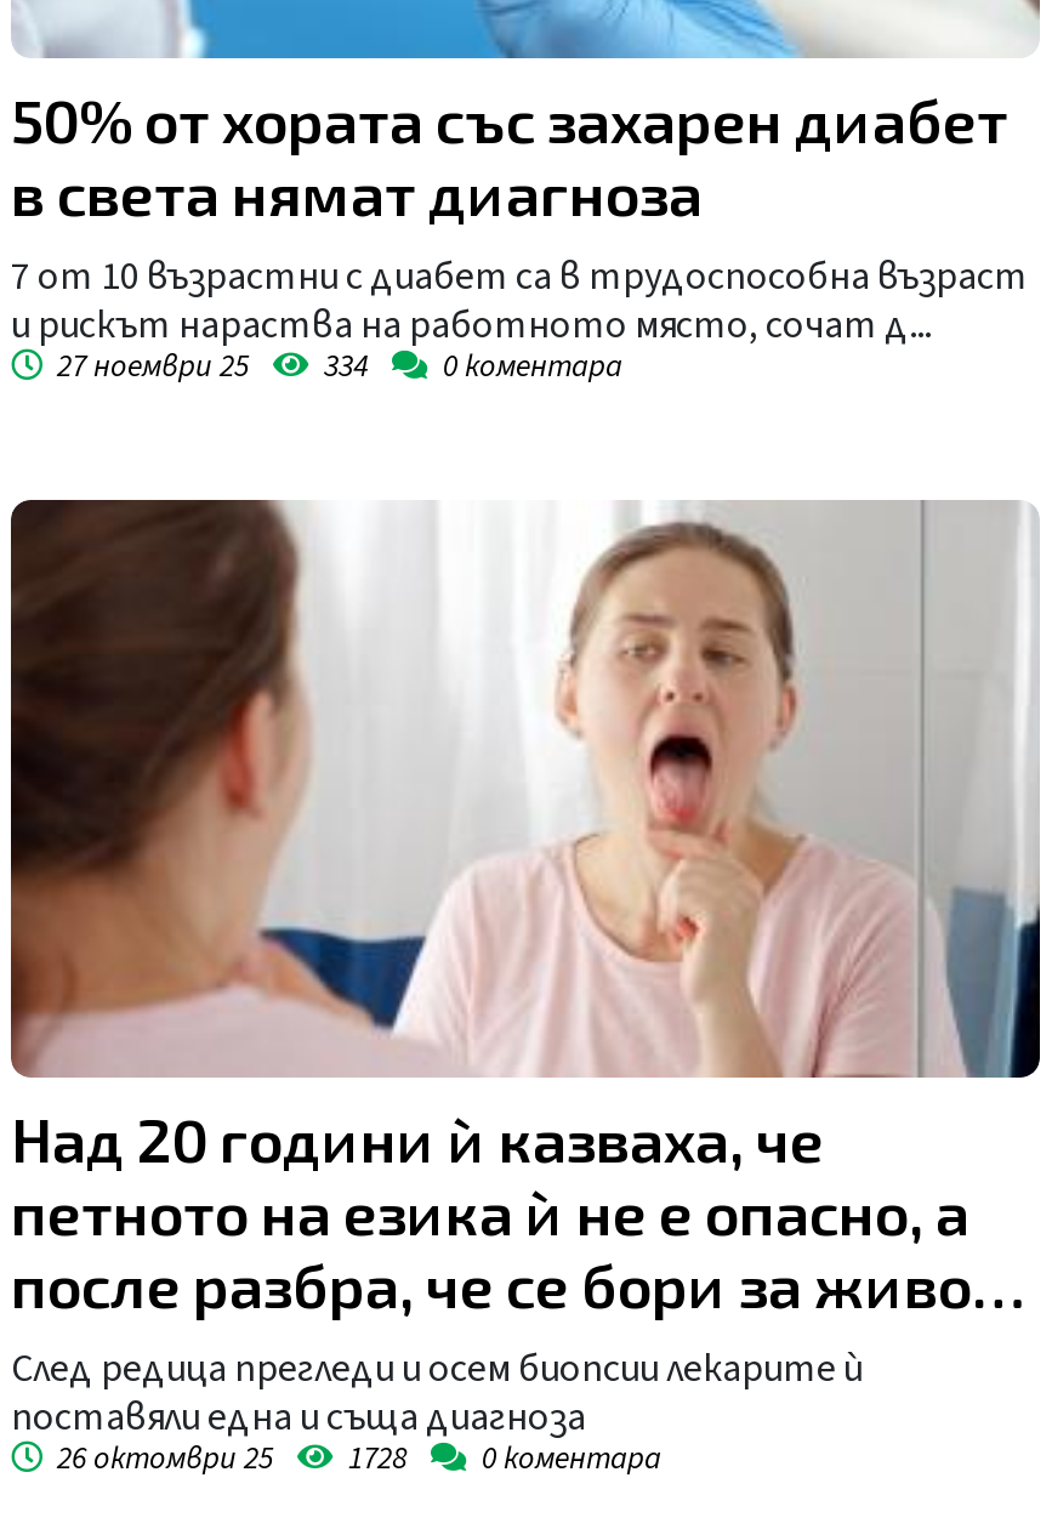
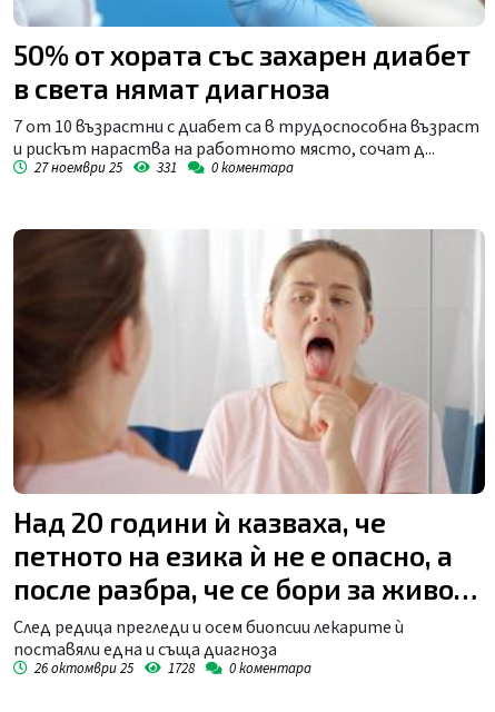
- 27 ноември 25 334 0 коментара
+ 27 ноември 25 331 0 коментара
